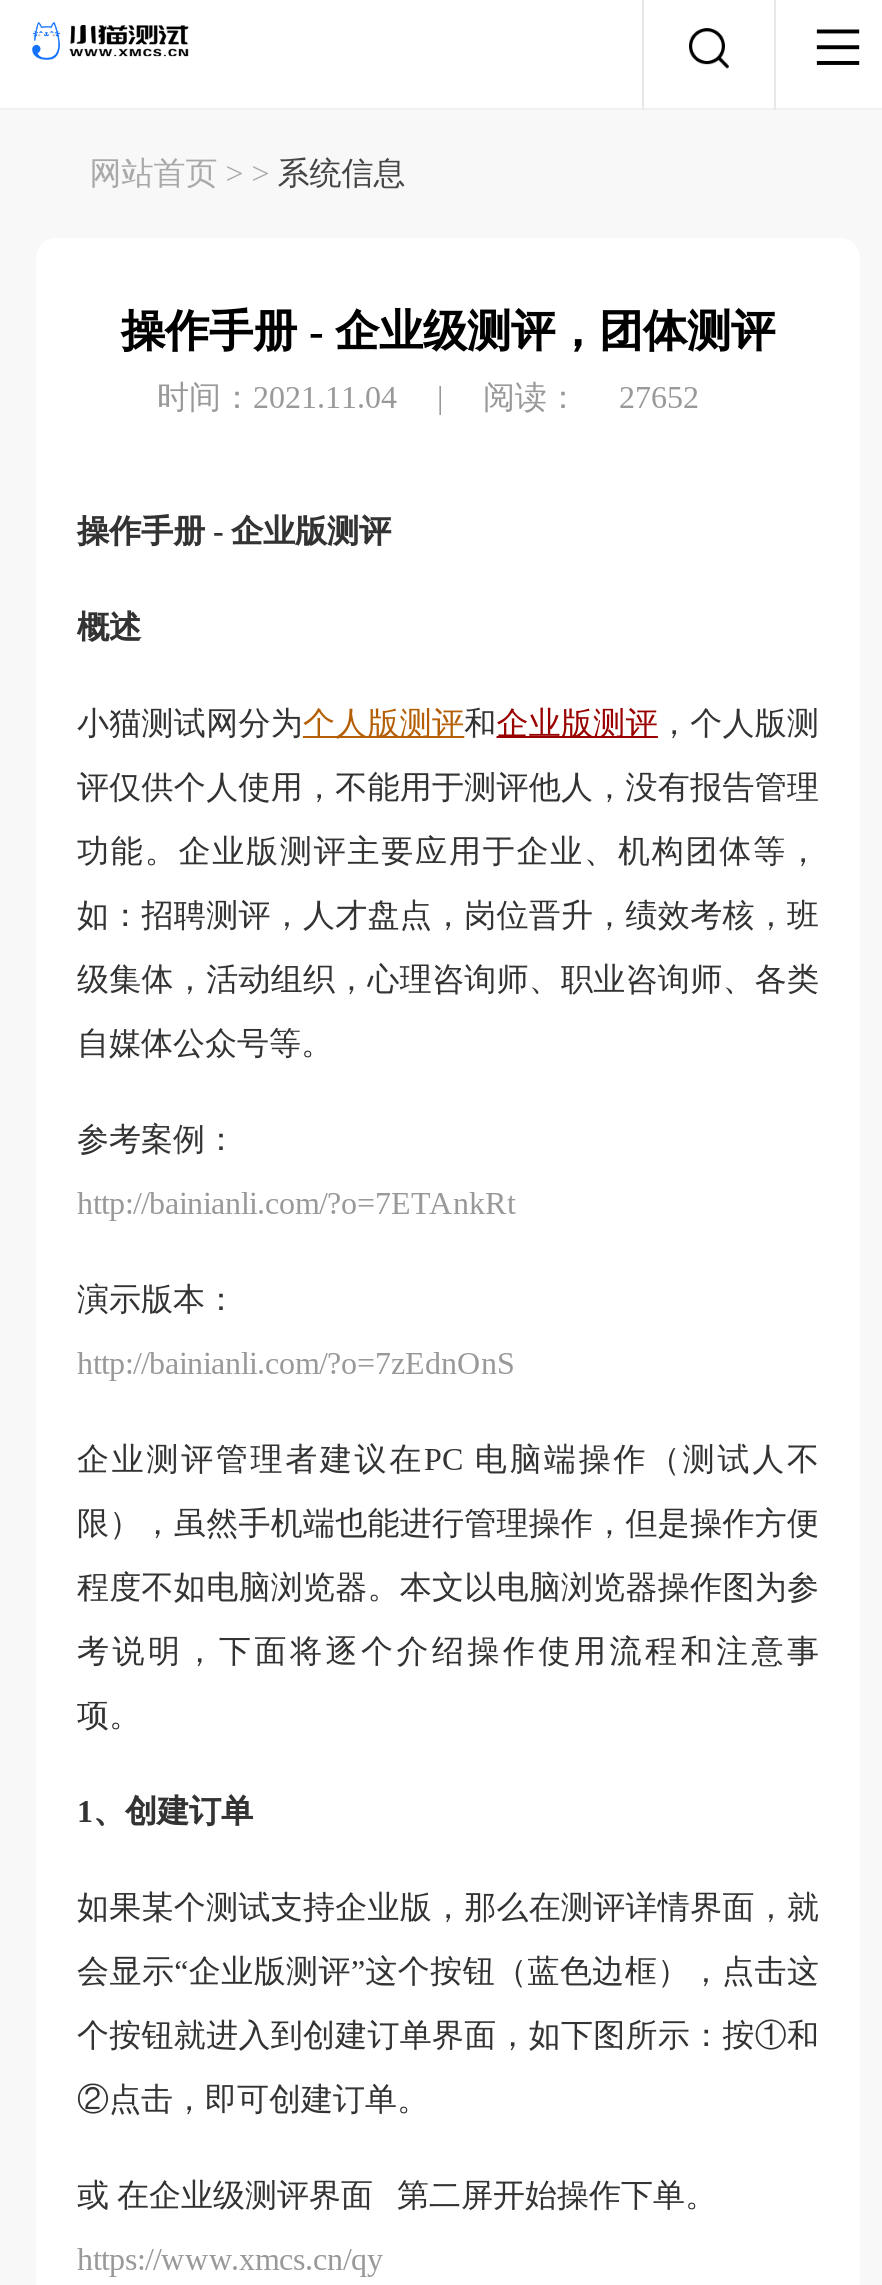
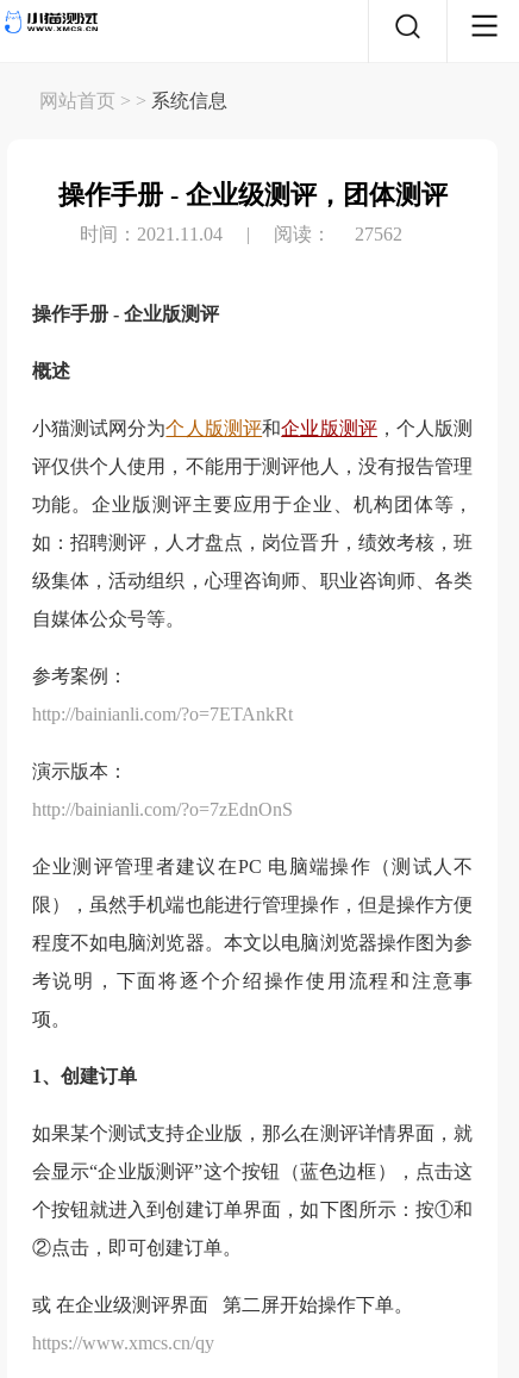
- 27652
+ 27562
